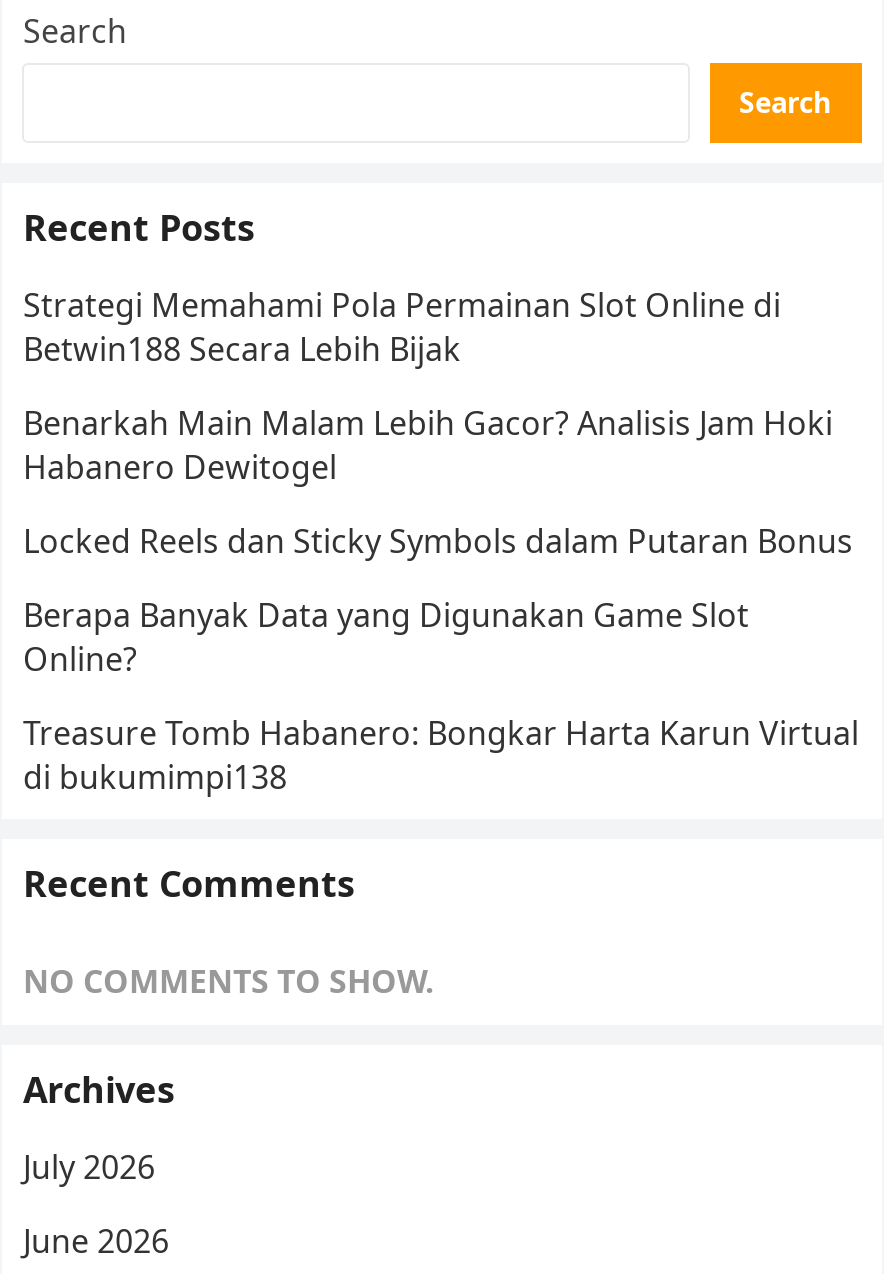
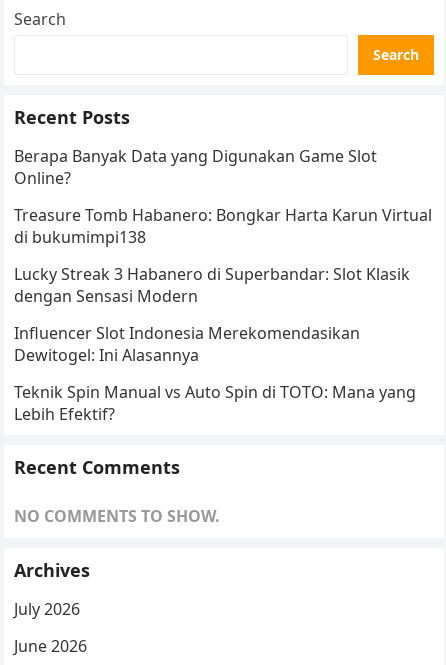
- Strategi Memahami Pola Permainan Slot Online di
- Betwin188 Secara Lebih Bijak
- Benarkah Main Malam Lebih Gacor? Analisis Jam Hoki
- Habanero Dewitogel
- Locked Reels dan Sticky Symbols dalam Putaran Bonus

moved up: Berapa Banyak Data yang Digunakan Game Slot | Online? | Treasure Tomb Habanero: Bongkar Harta Karun Virtual | di bukumimpi138

+ Lucky Streak 3 Habanero di Superbandar: Slot Klasik
+ dengan Sensasi Modern
+ Influencer Slot Indonesia Merekomendasikan
+ Dewitogel: Ini Alasannya
+ Teknik Spin Manual vs Auto Spin di TOTO: Mana yang
+ Lebih Efektif?
